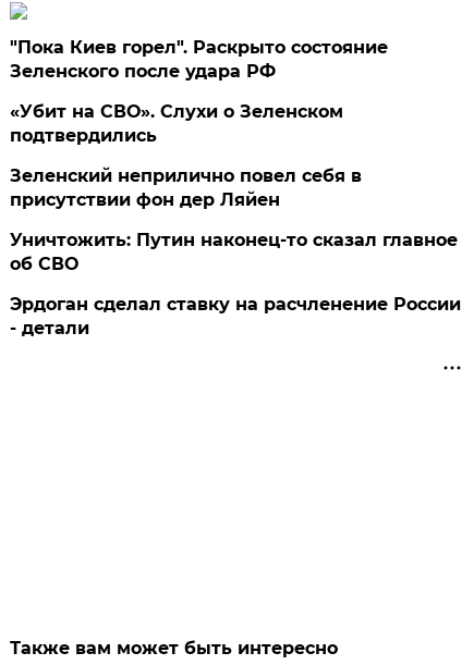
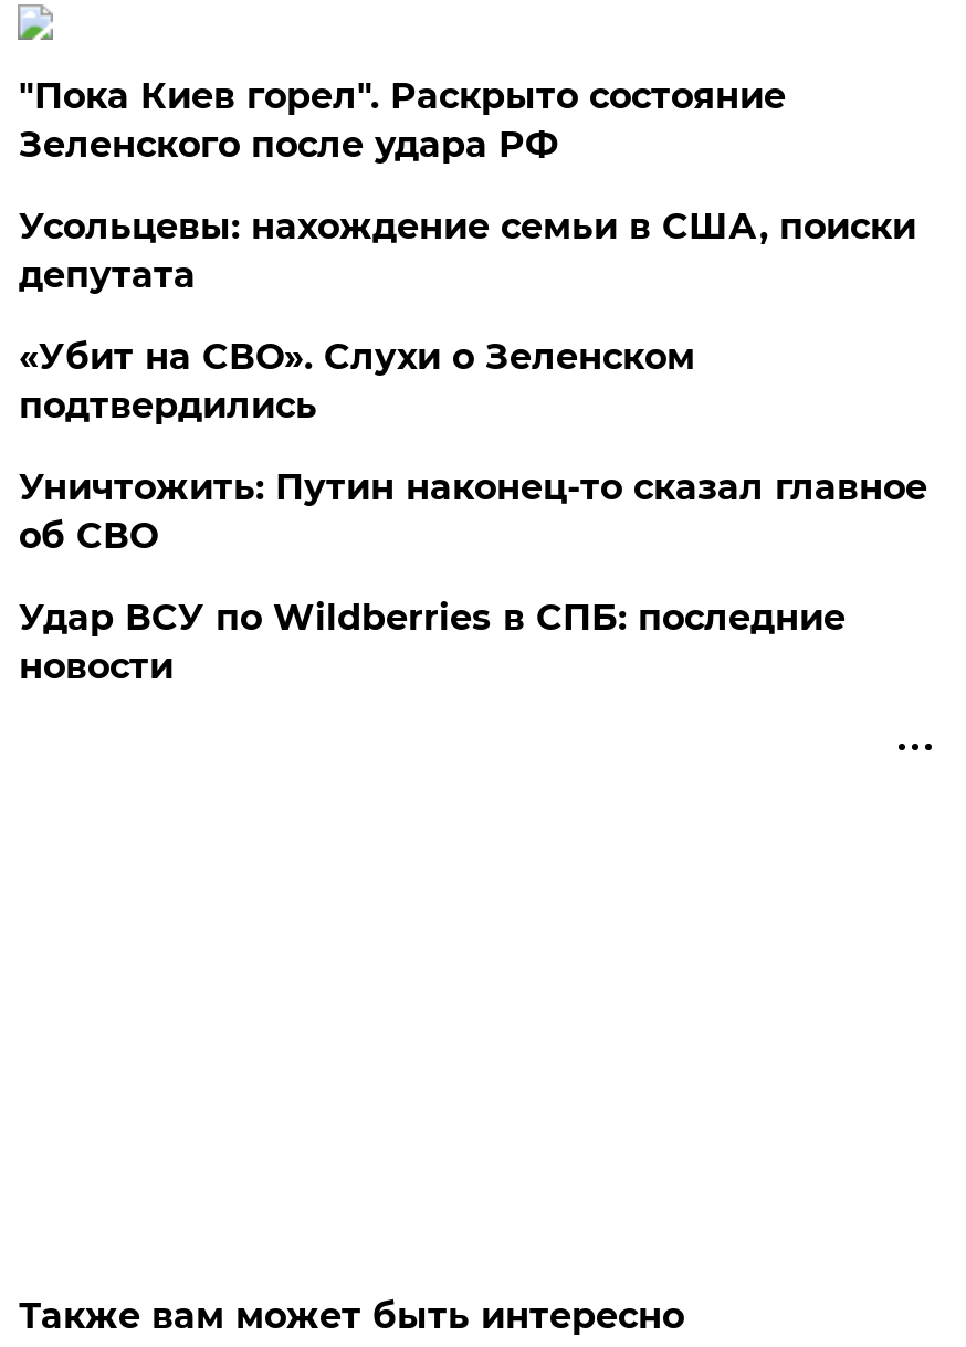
+ Усольцевы: нахождение семьи в США, поиски
+ депутата

moved down: «Убит на СВО». Слухи о Зеленском | подтвердились

- Зеленский неприлично повел cебя в
- присутствии фон дер Ляйен

- Эрдоган сделал ставку на расчленение России
- - детали
+ Удар ВСУ по Wildberries в СПБ: последние
+ новости
